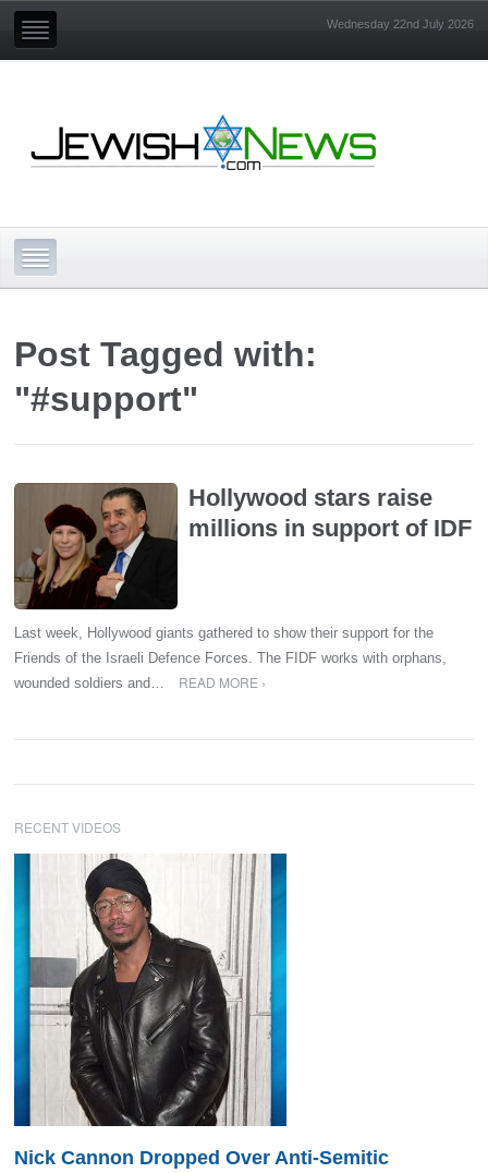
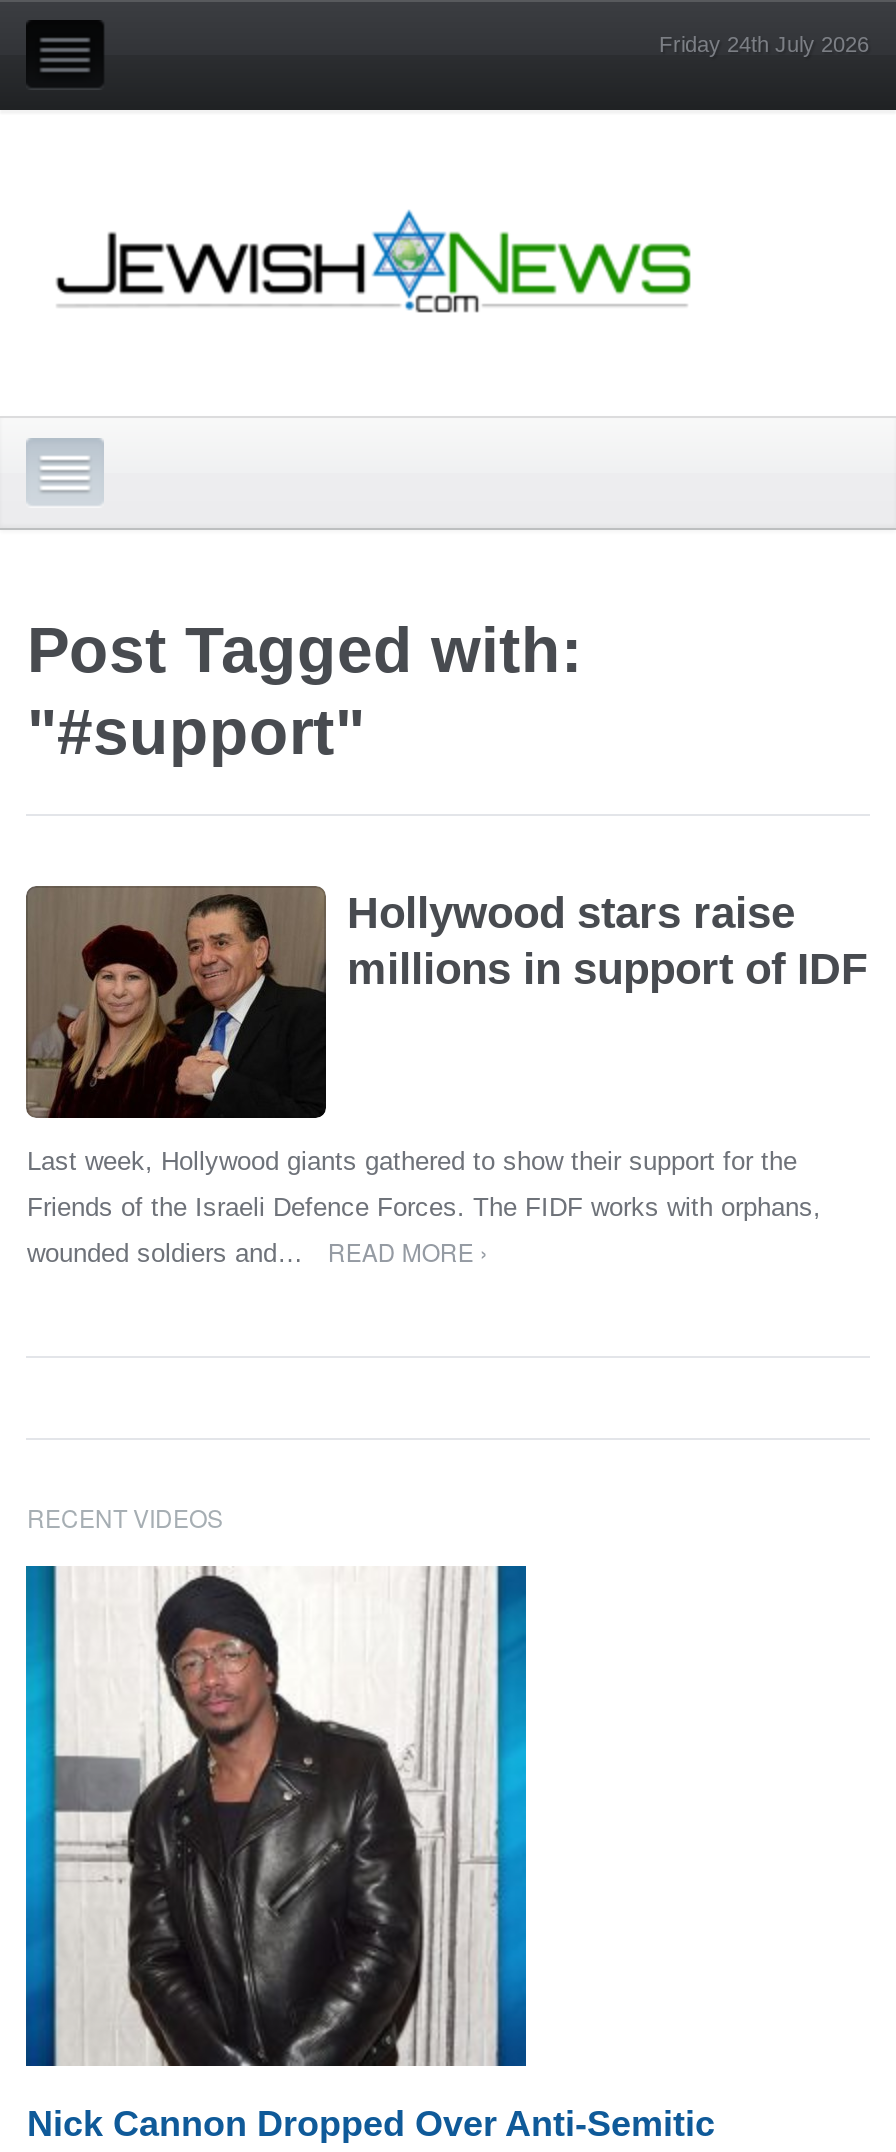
- Wednesday 22nd July 2026
+ Friday 24th July 2026
